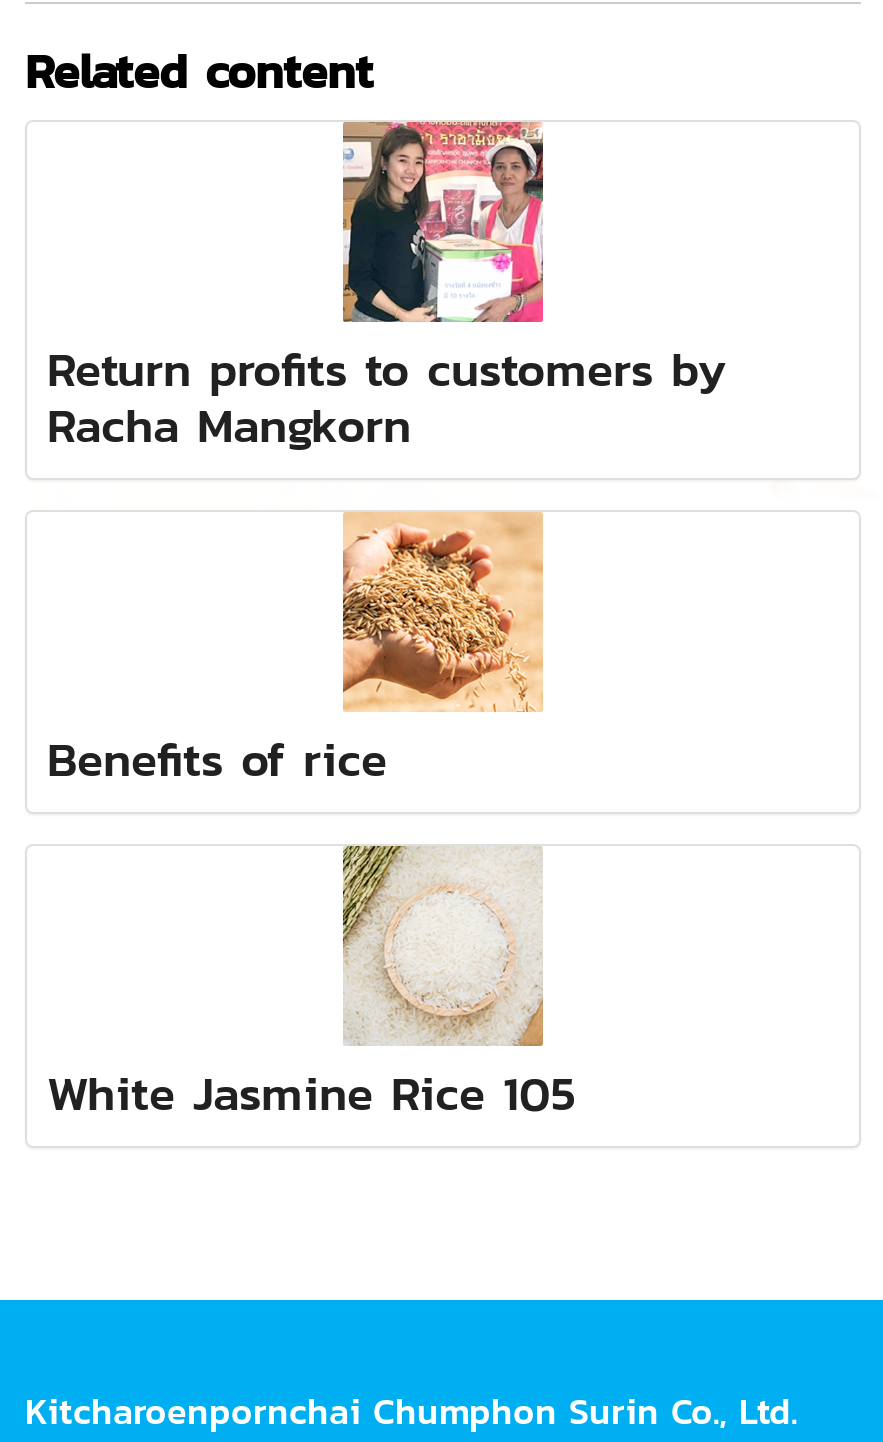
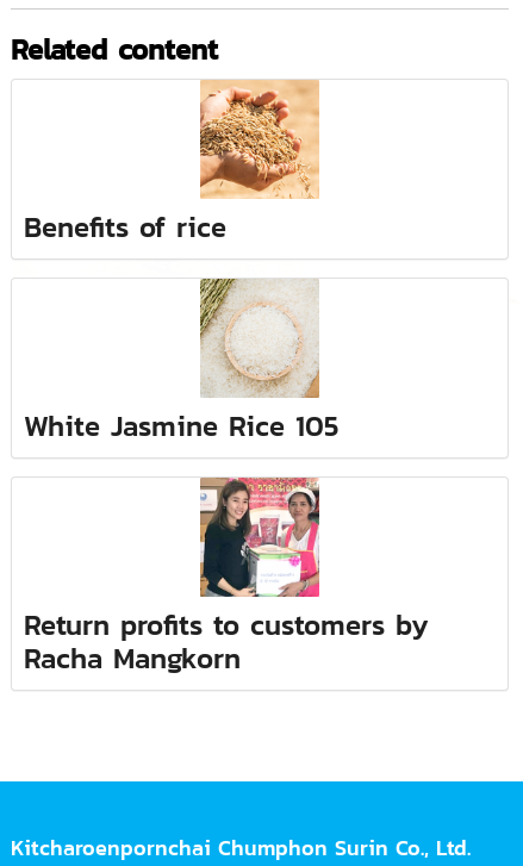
moved down: [image] | Return profits to customers by | Racha Mangkorn

moved up: [image] | Benefits of rice | White Jasmine Rice 105
